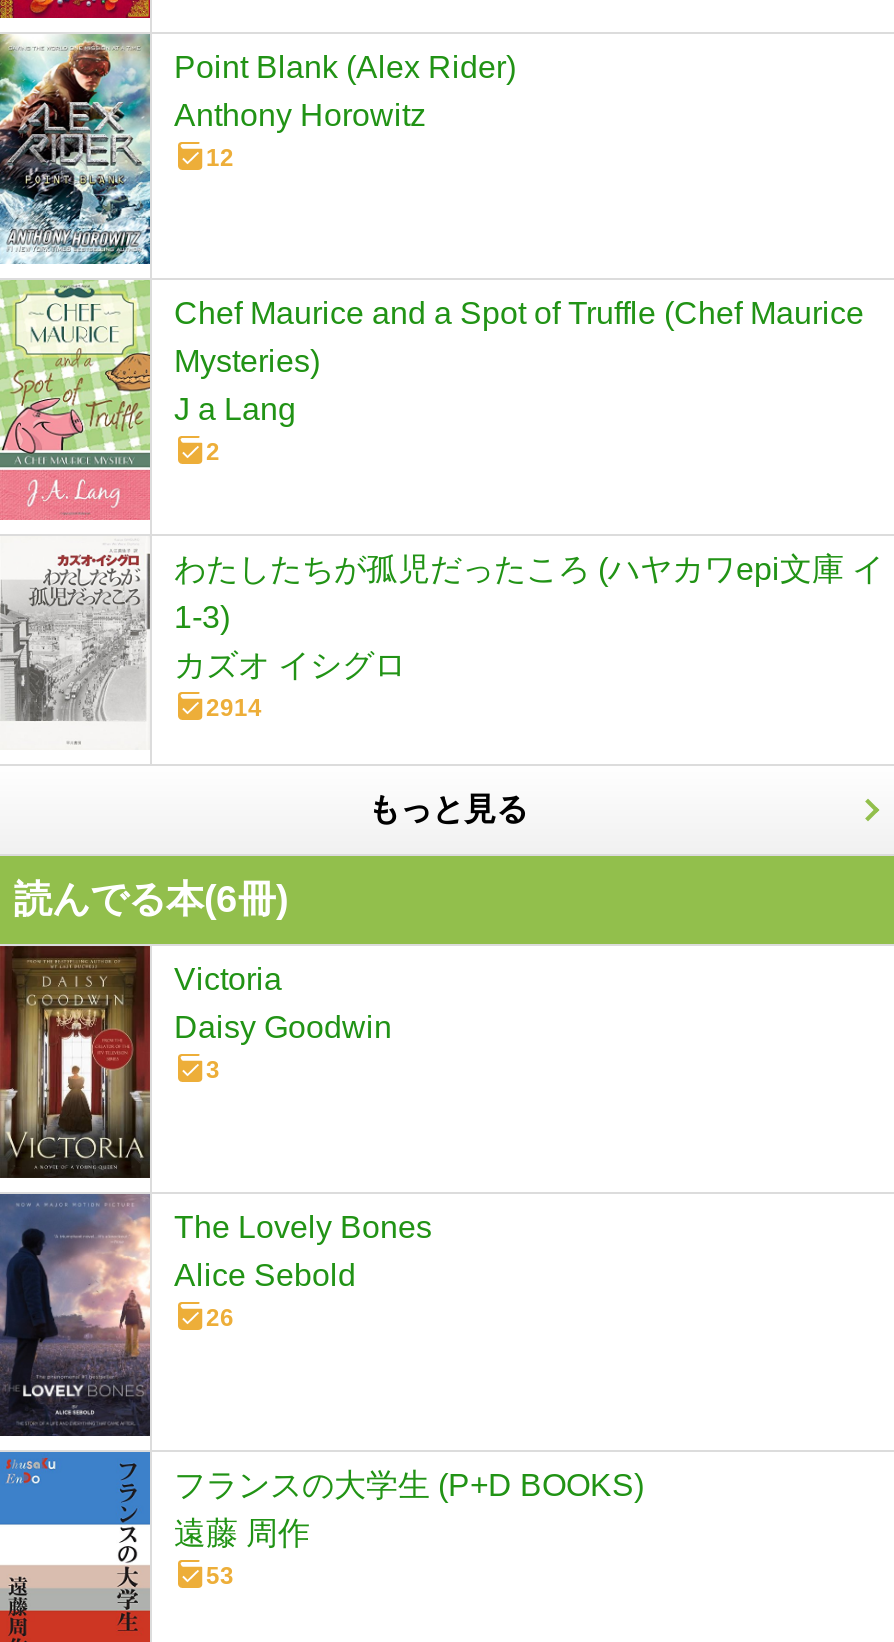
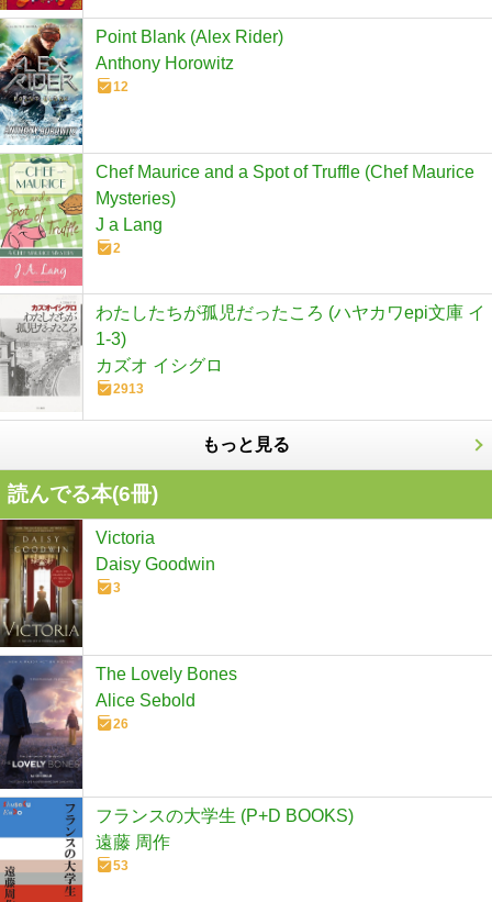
- 2914
+ 2913
